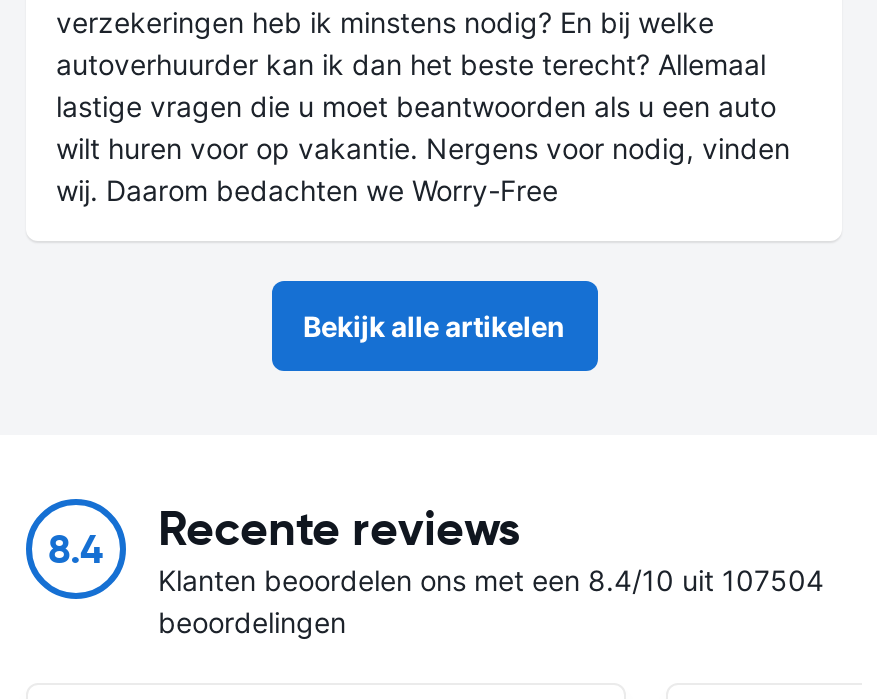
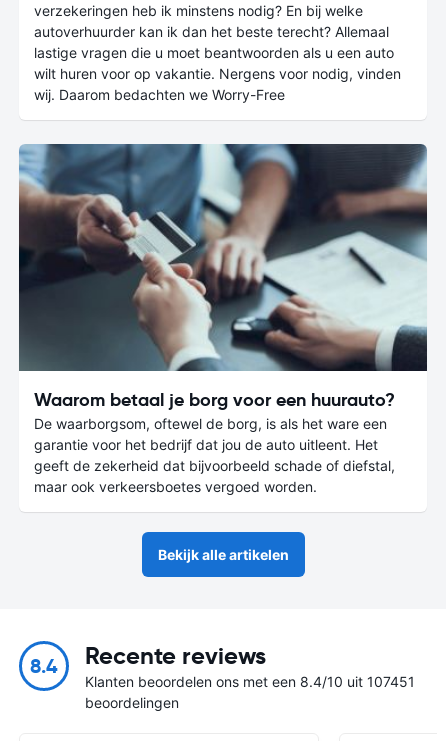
+ [image]
+ Waarom betaal je borg voor een huurauto?
+ De waarborgsom, oftewel de borg, is als het ware een
+ garantie voor het bedrijf dat jou de auto uitleent. Het
+ geeft de zekerheid dat bijvoorbeeld schade of diefstal,
+ maar ook verkeersboetes vergoed worden.

- Klanten beoordelen ons met een 8.4/10 uit 107504
+ Klanten beoordelen ons met een 8.4/10 uit 107451
